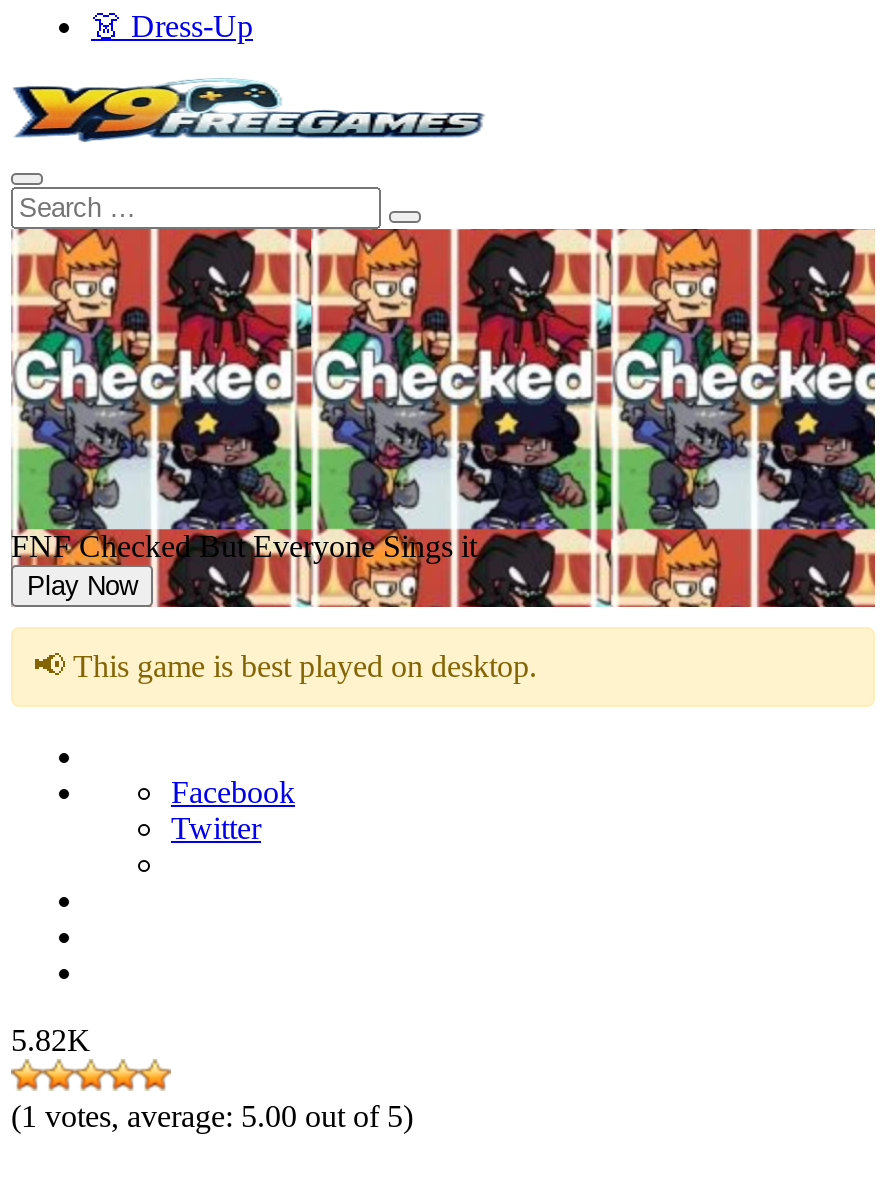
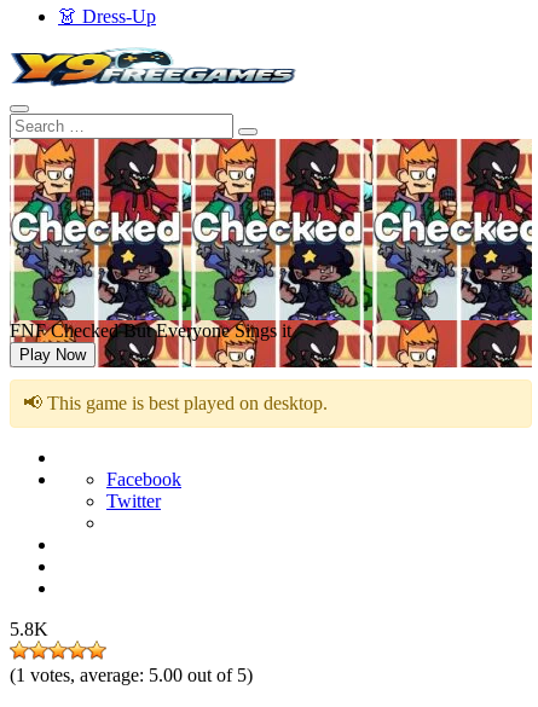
- 5.82K
+ 5.8K
